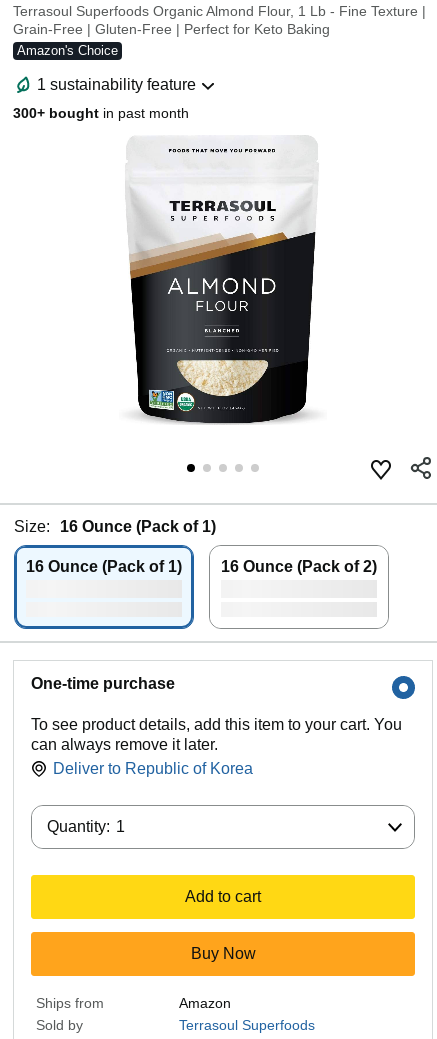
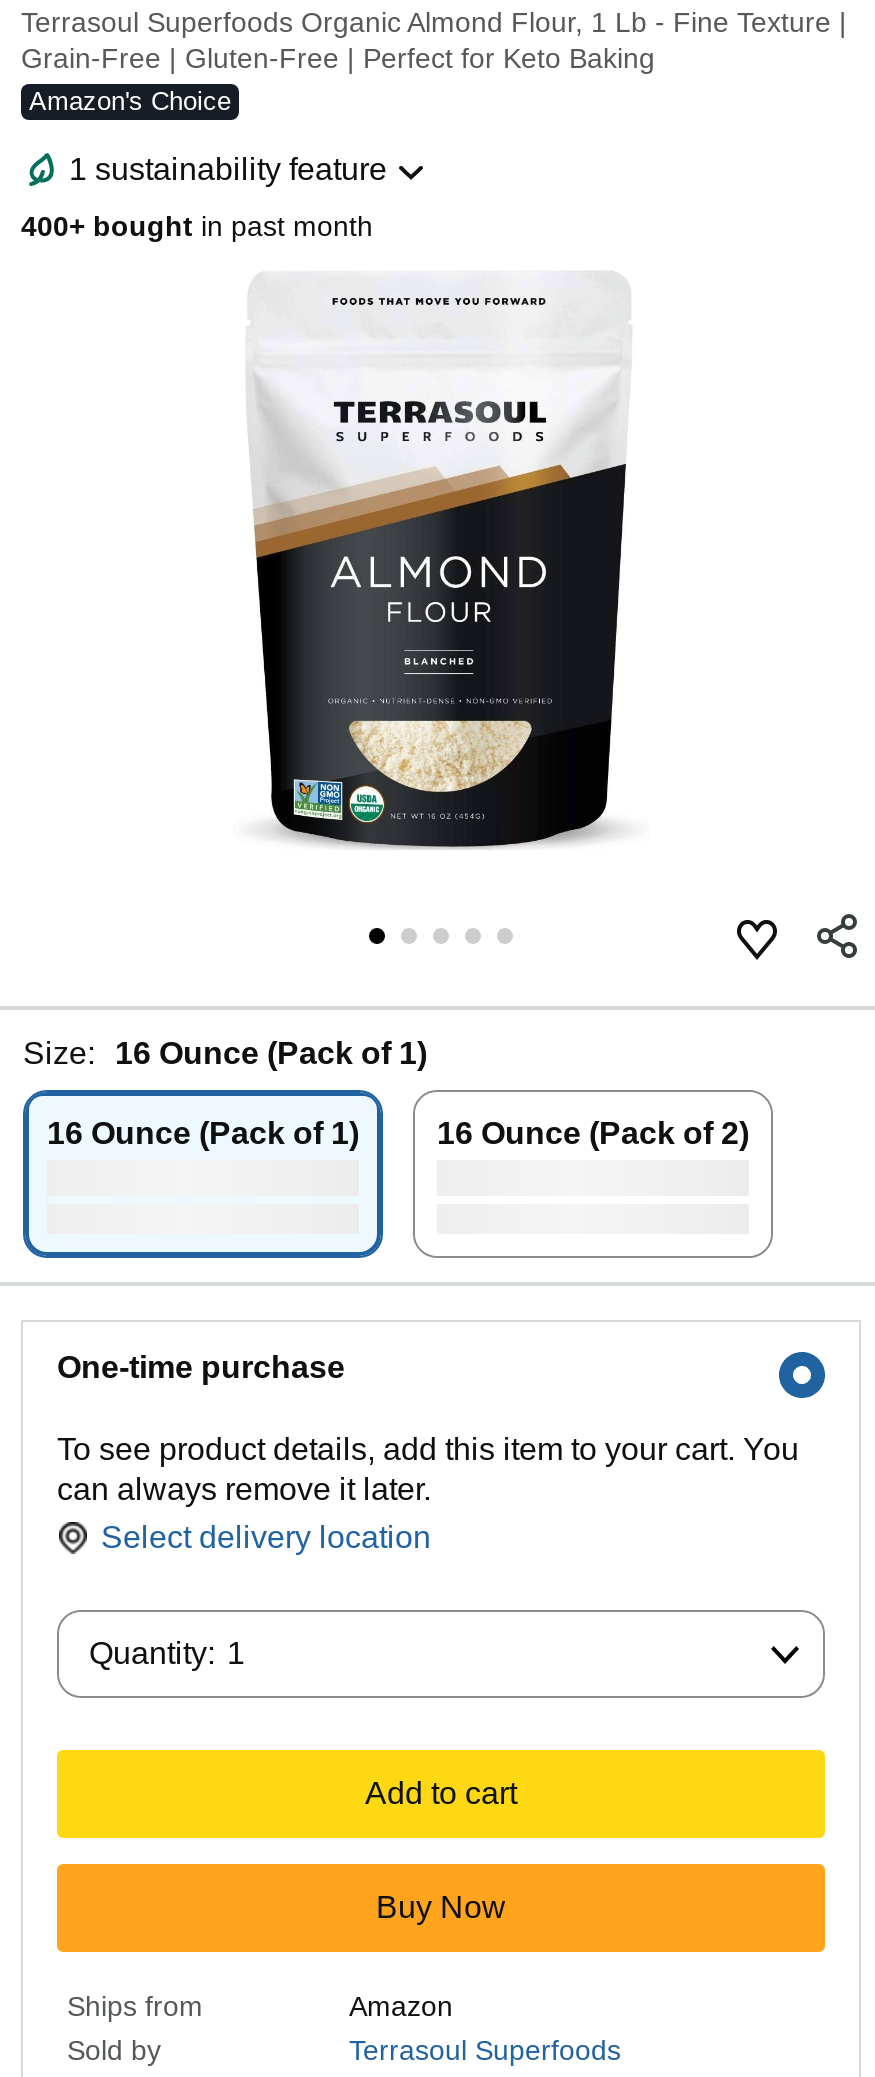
- 300+ bought in past month
+ 400+ bought in past month

- Deliver to Republic of Korea
+ Select delivery location
